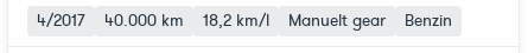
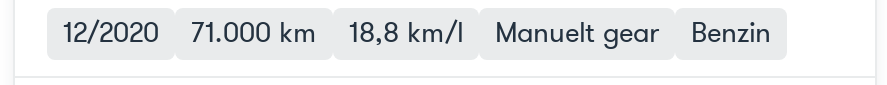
- 4/2017
- 40.000 km
- 18,2 km/l
+ 12/2020
+ 71.000 km
+ 18,8 km/l
